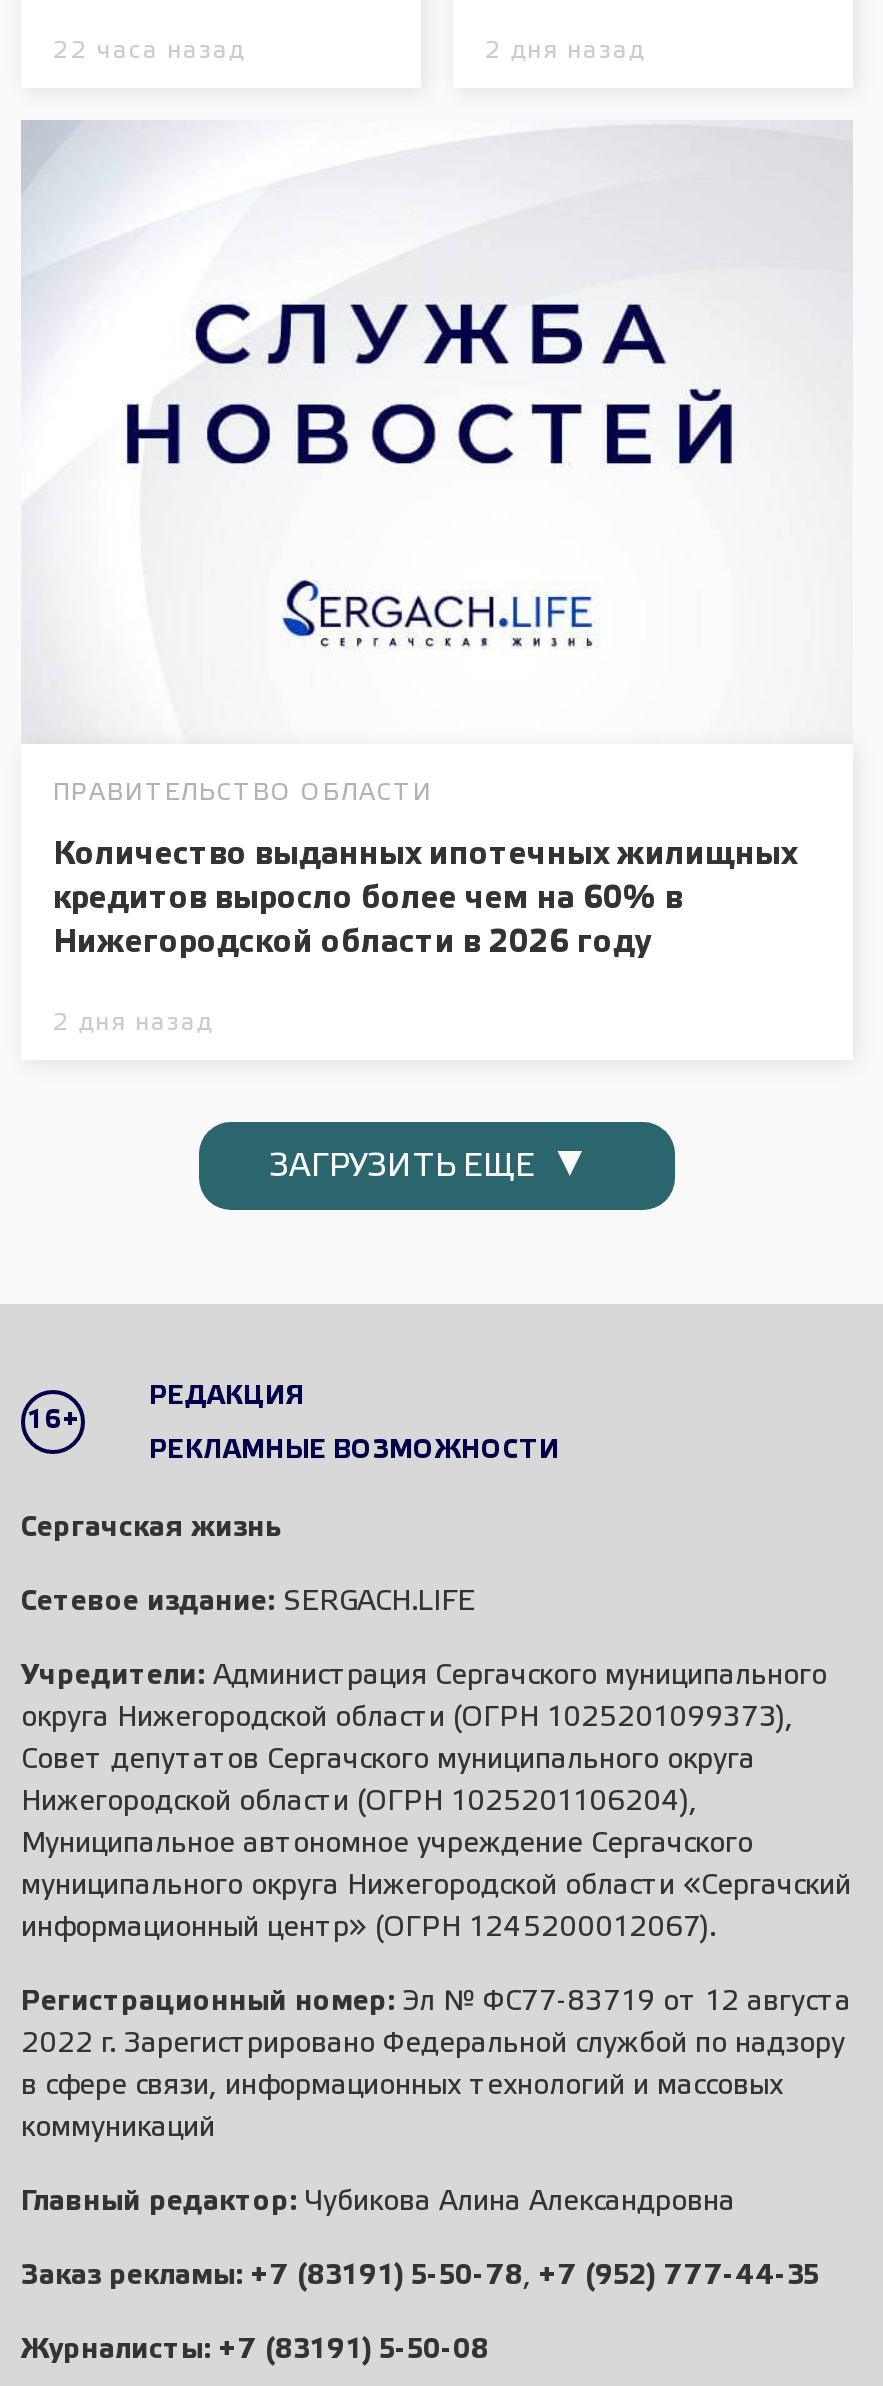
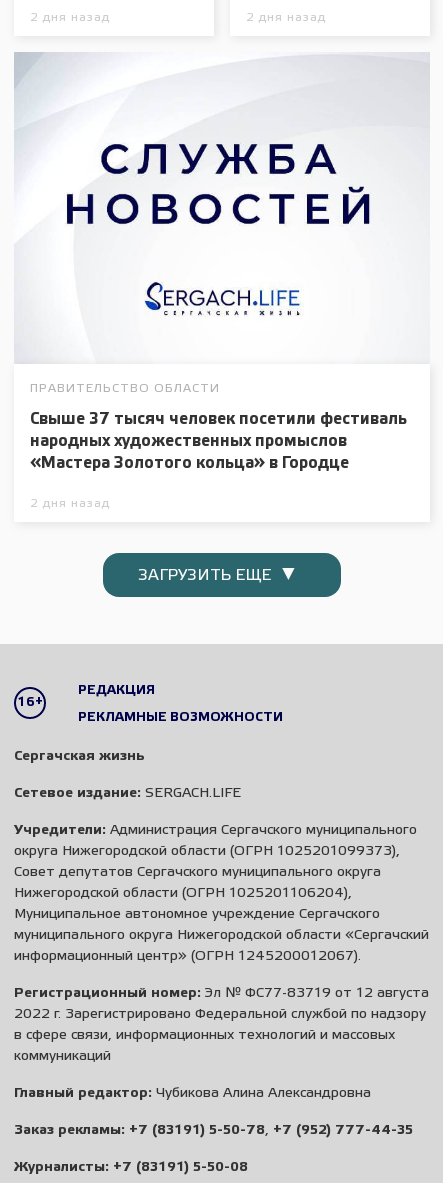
- 22 часа назад
+ 2 дня назад

- Количество выданных ипотечных жилищных
+ Свыше 37 тысяч человек посетили фестиваль

- кредитов выросло более чем на 60% в
+ народных художественных промыслов

- Нижегородской области в 2026 году
+ «Мастера Золотого кольца» в Городце
